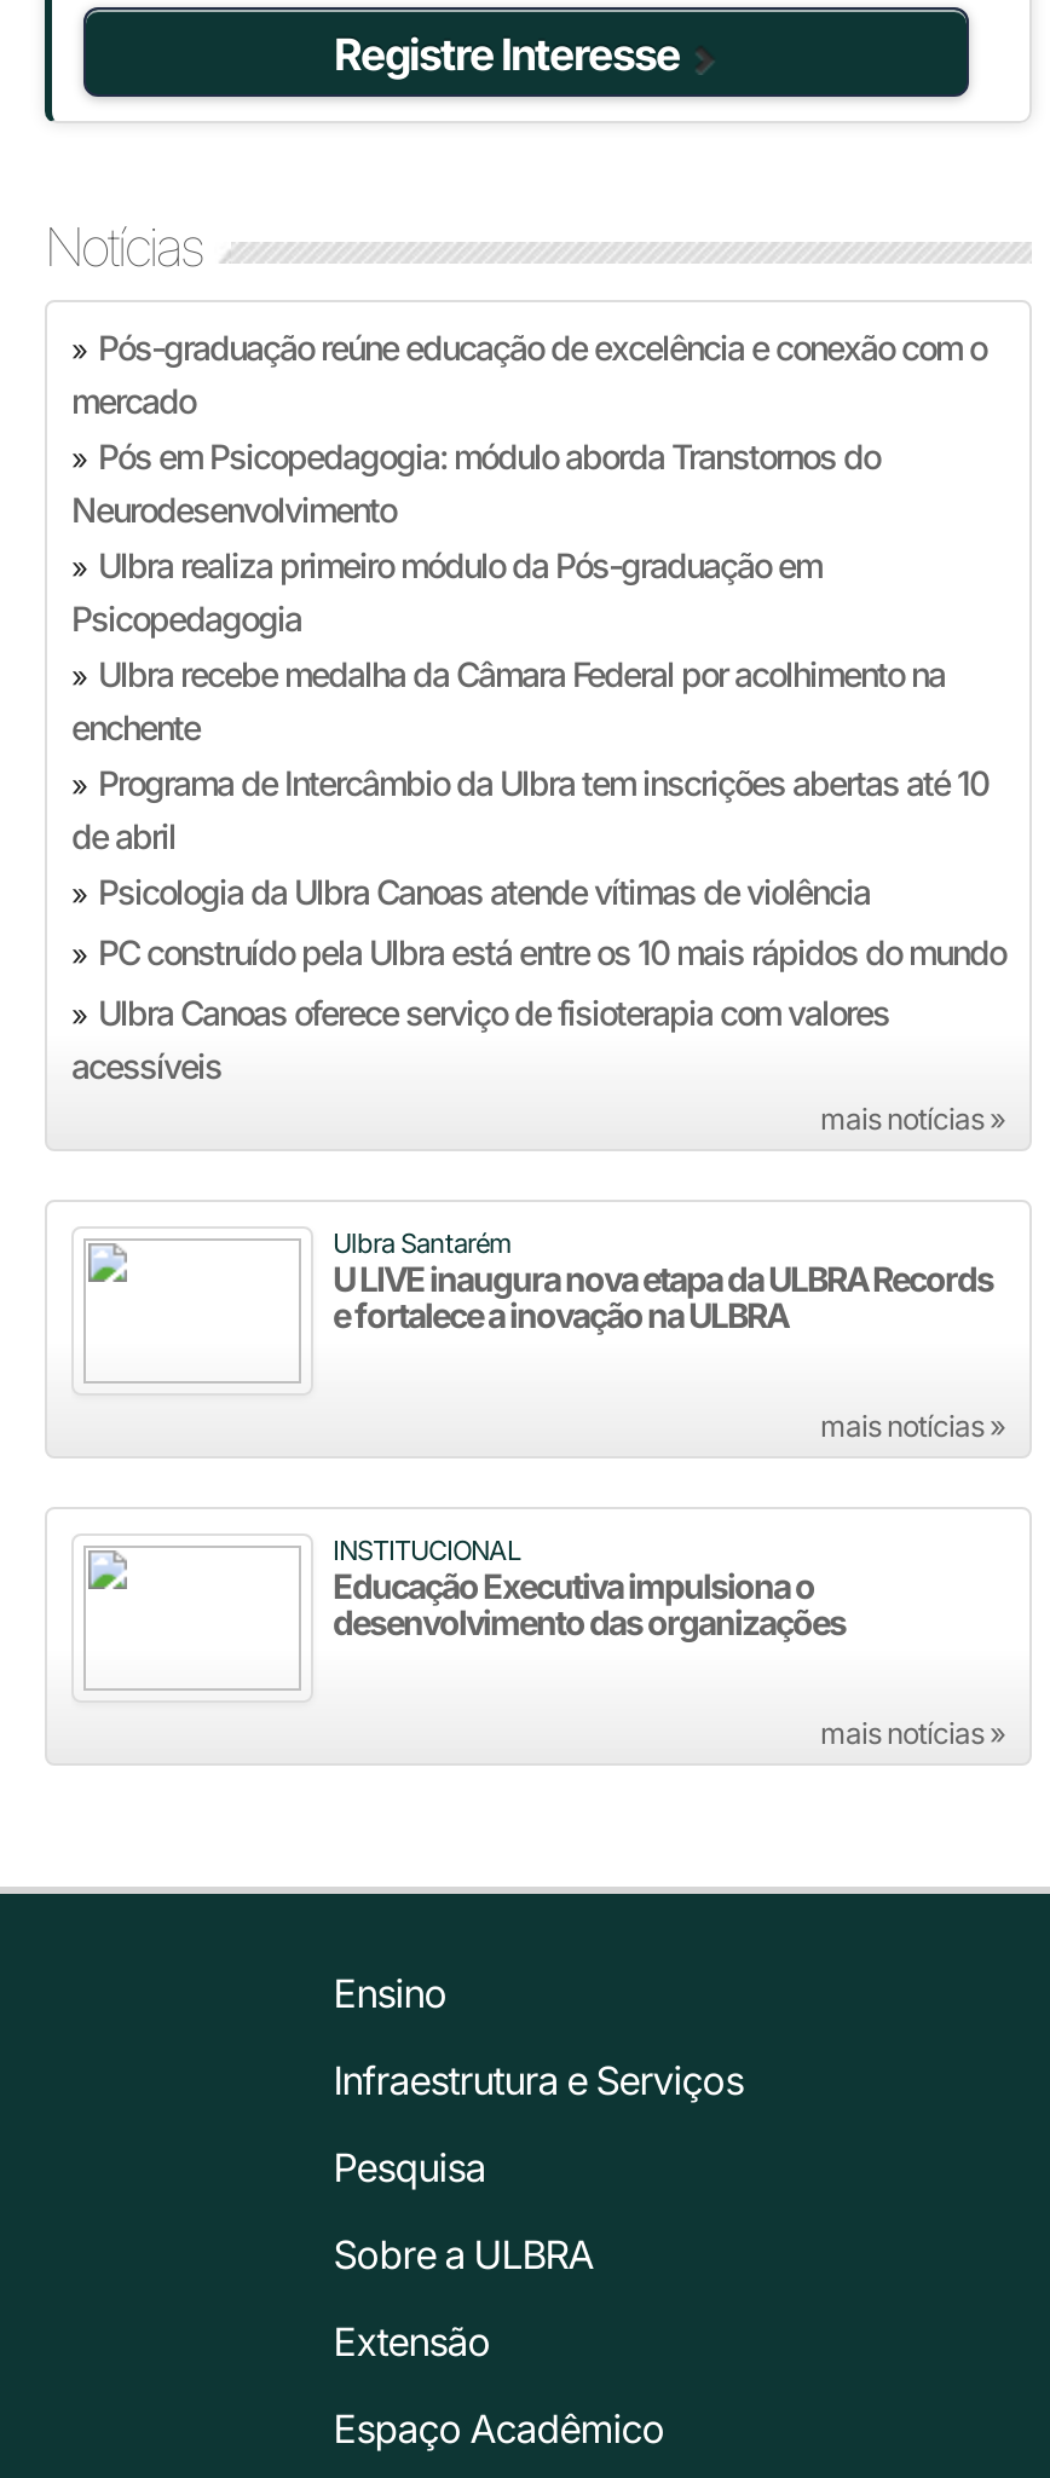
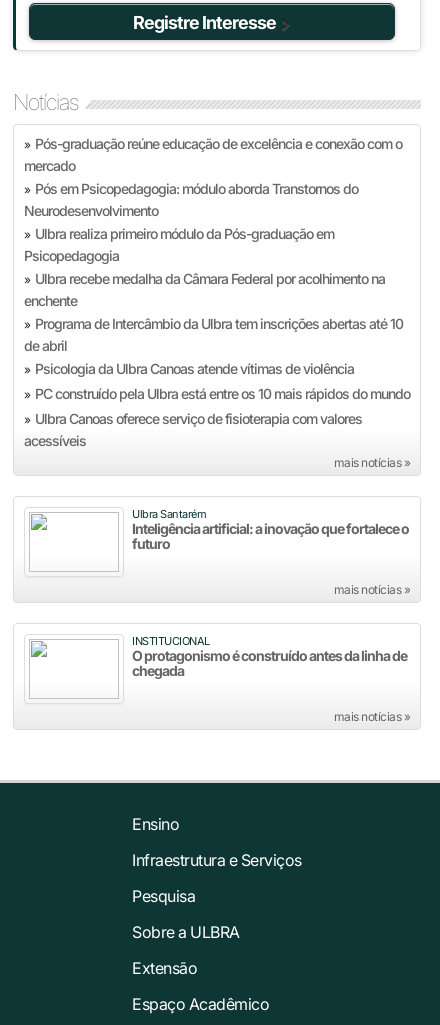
- U LIVE inaugura nova etapa da ULBRA Records
- e fortalece a inovação na ULBRA
+ Inteligência artificial: a inovação que fortalece o
+ futuro

- Educação Executiva impulsiona o
- desenvolvimento das organizações
+ O protagonismo é construído antes da linha de
+ chegada
